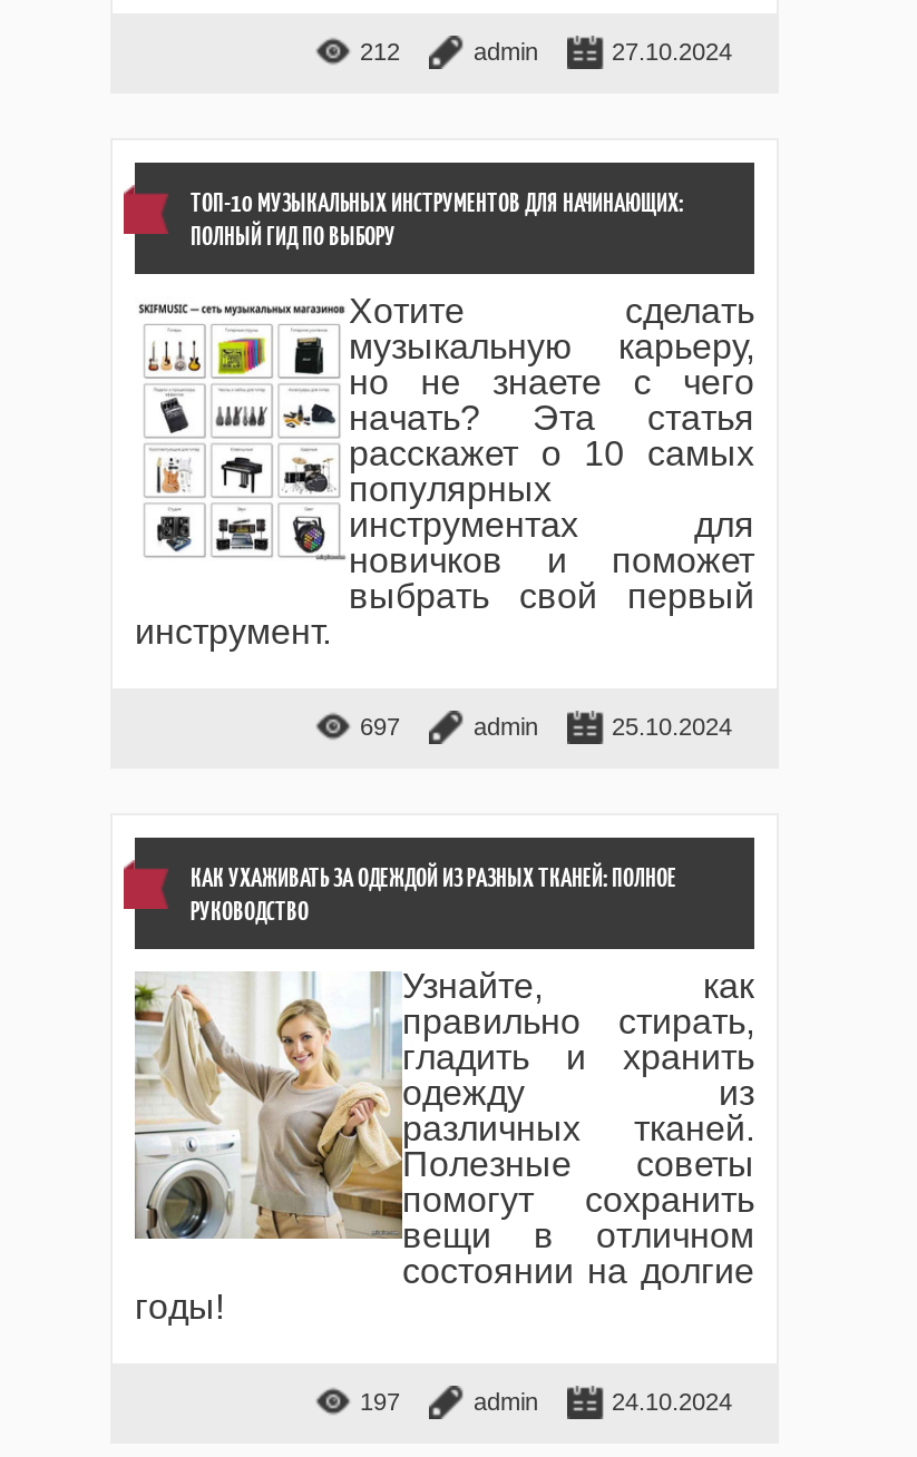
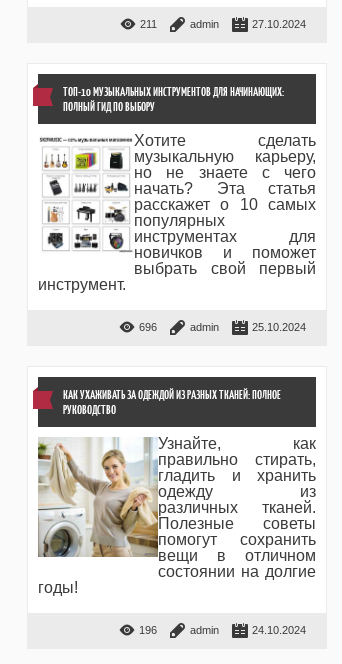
- 212
+ 211

- 697
+ 696

- 197
+ 196
